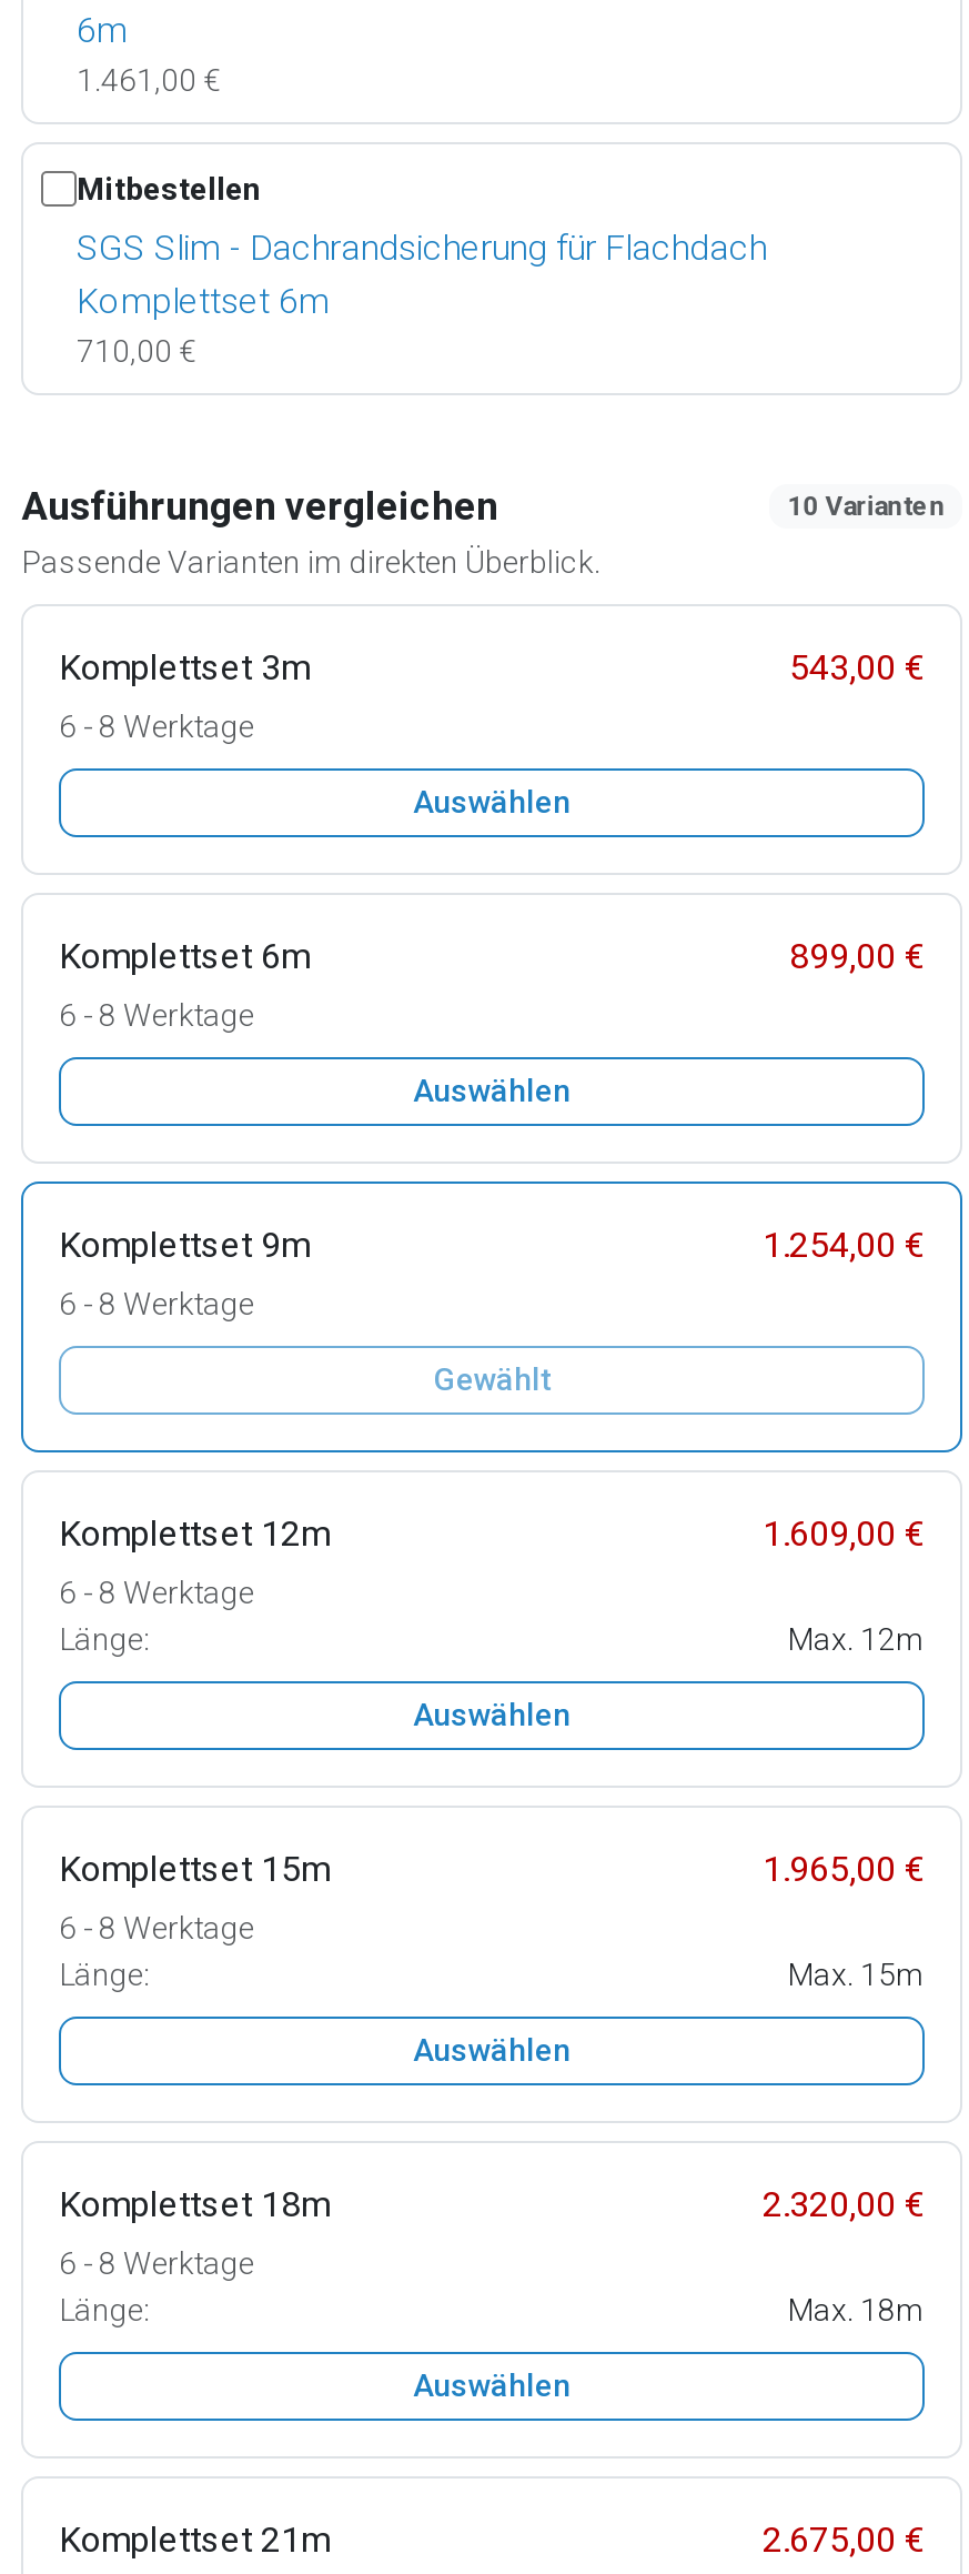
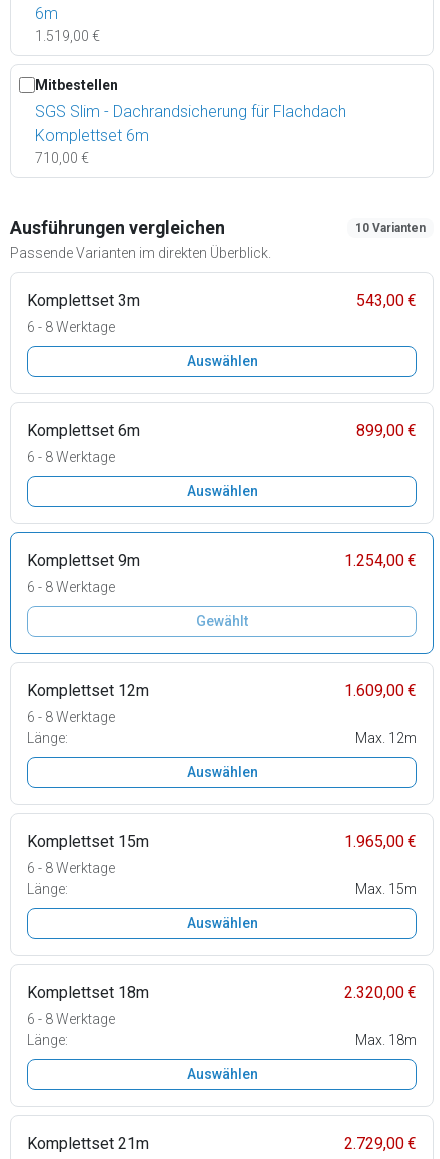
- 1.461,00 €
+ 1.519,00 €

- 2.675,00 €
+ 2.729,00 €
